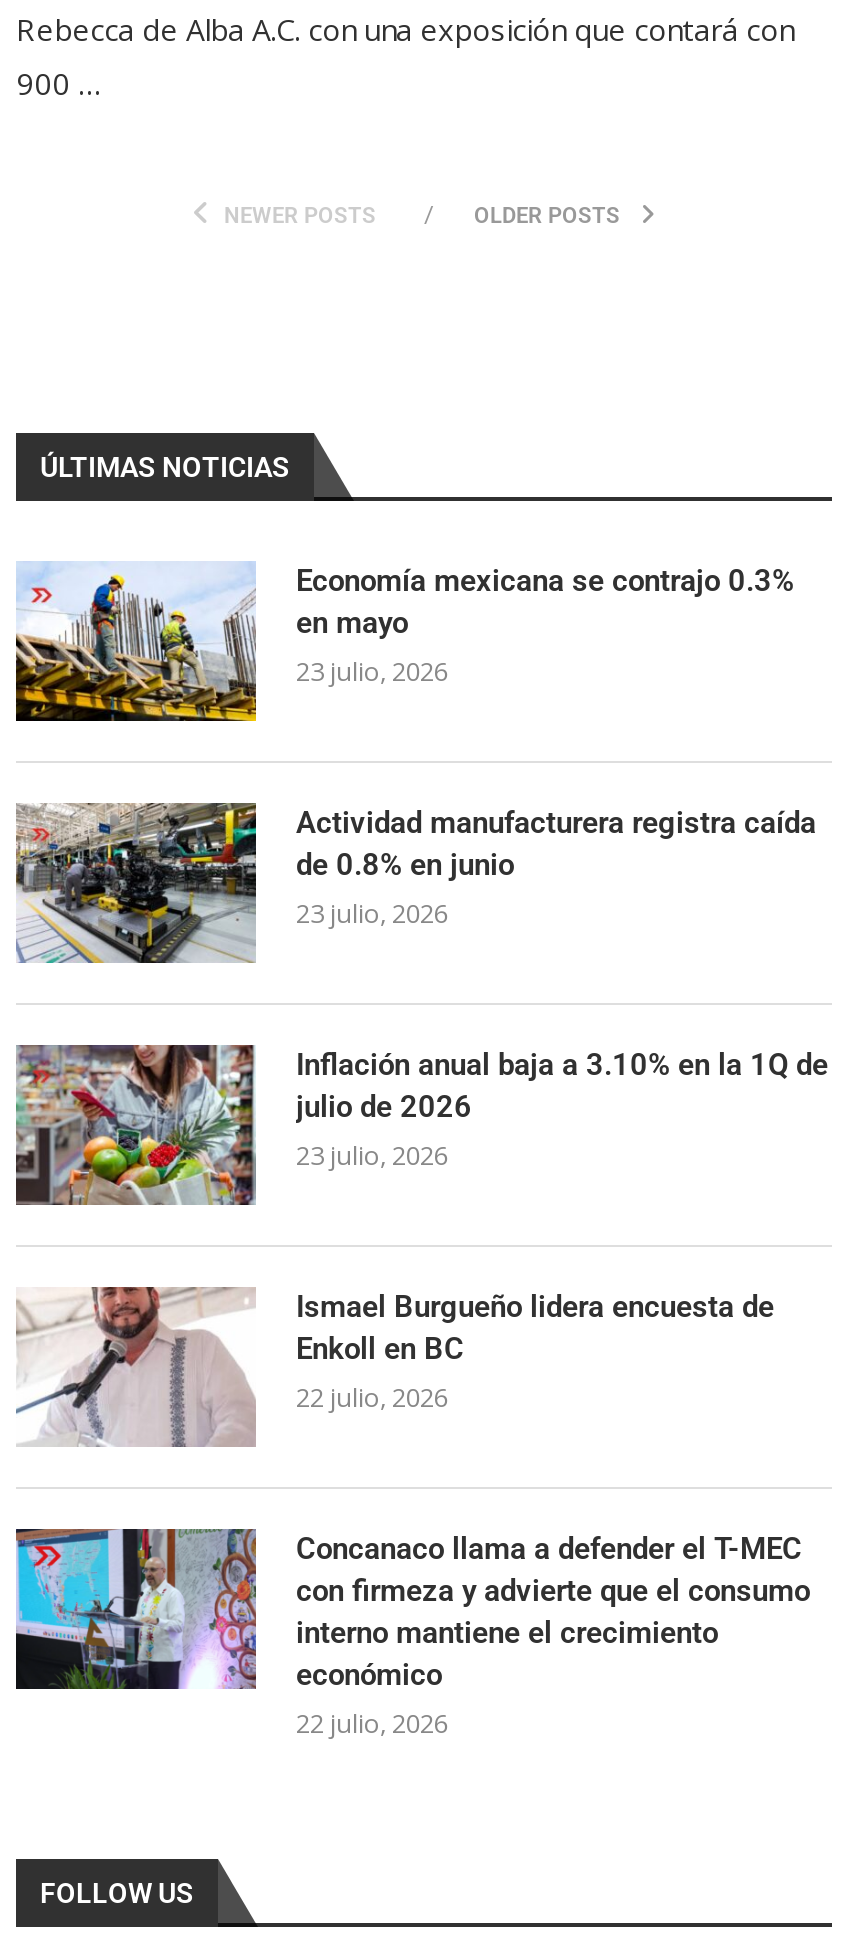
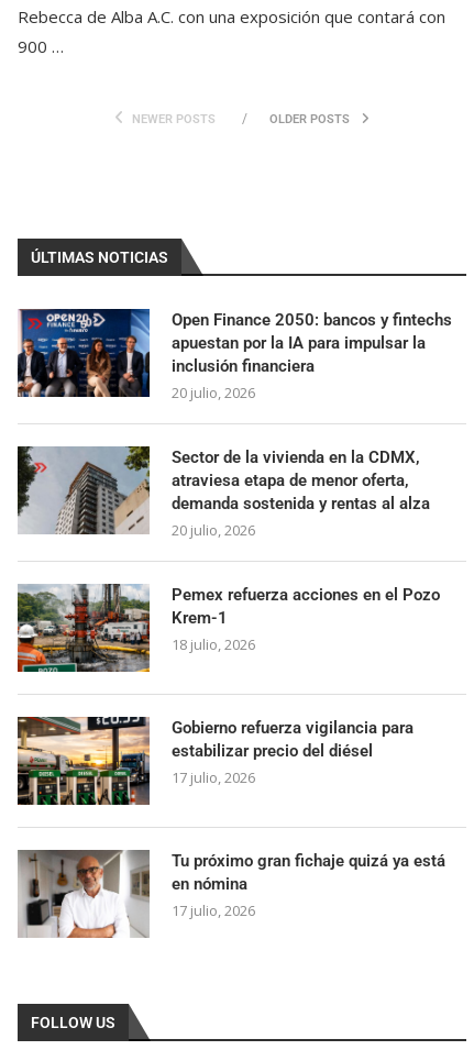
- [image]
- Economía mexicana se contrajo 0.3%
- en mayo
- 23 julio, 2026
+ [image]
+ Open Finance 2050: bancos y fintechs
+ apuestan por la IA para impulsar la
+ inclusión financiera
+ 20 julio, 2026

- [image]
- Actividad manufacturera registra caída
- de 0.8% en junio
- 23 julio, 2026
+ [image]
+ Sector de la vivienda en la CDMX,
+ atraviesa etapa de menor oferta,
+ demanda sostenida y rentas al alza
+ 20 julio, 2026

- [image]
- Inflación anual baja a 3.10% en la 1Q de
- julio de 2026
- 23 julio, 2026
+ [image]
+ Pemex refuerza acciones en el Pozo
+ Krem-1
+ 18 julio, 2026

- [image]
- Ismael Burgueño lidera encuesta de
- Enkoll en BC
- 22 julio, 2026
+ [image]
+ Gobierno refuerza vigilancia para
+ estabilizar precio del diésel
+ 17 julio, 2026

- [image]
- Concanaco llama a defender el T-MEC
- con firmeza y advierte que el consumo
- interno mantiene el crecimiento
- económico
- 22 julio, 2026
+ [image]
+ Tu próximo gran fichaje quizá ya está
+ en nómina
+ 17 julio, 2026
